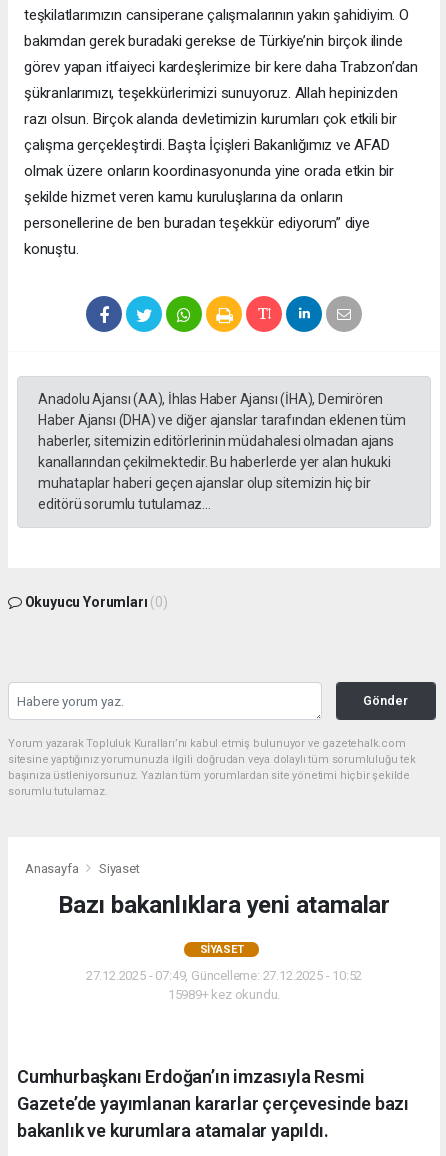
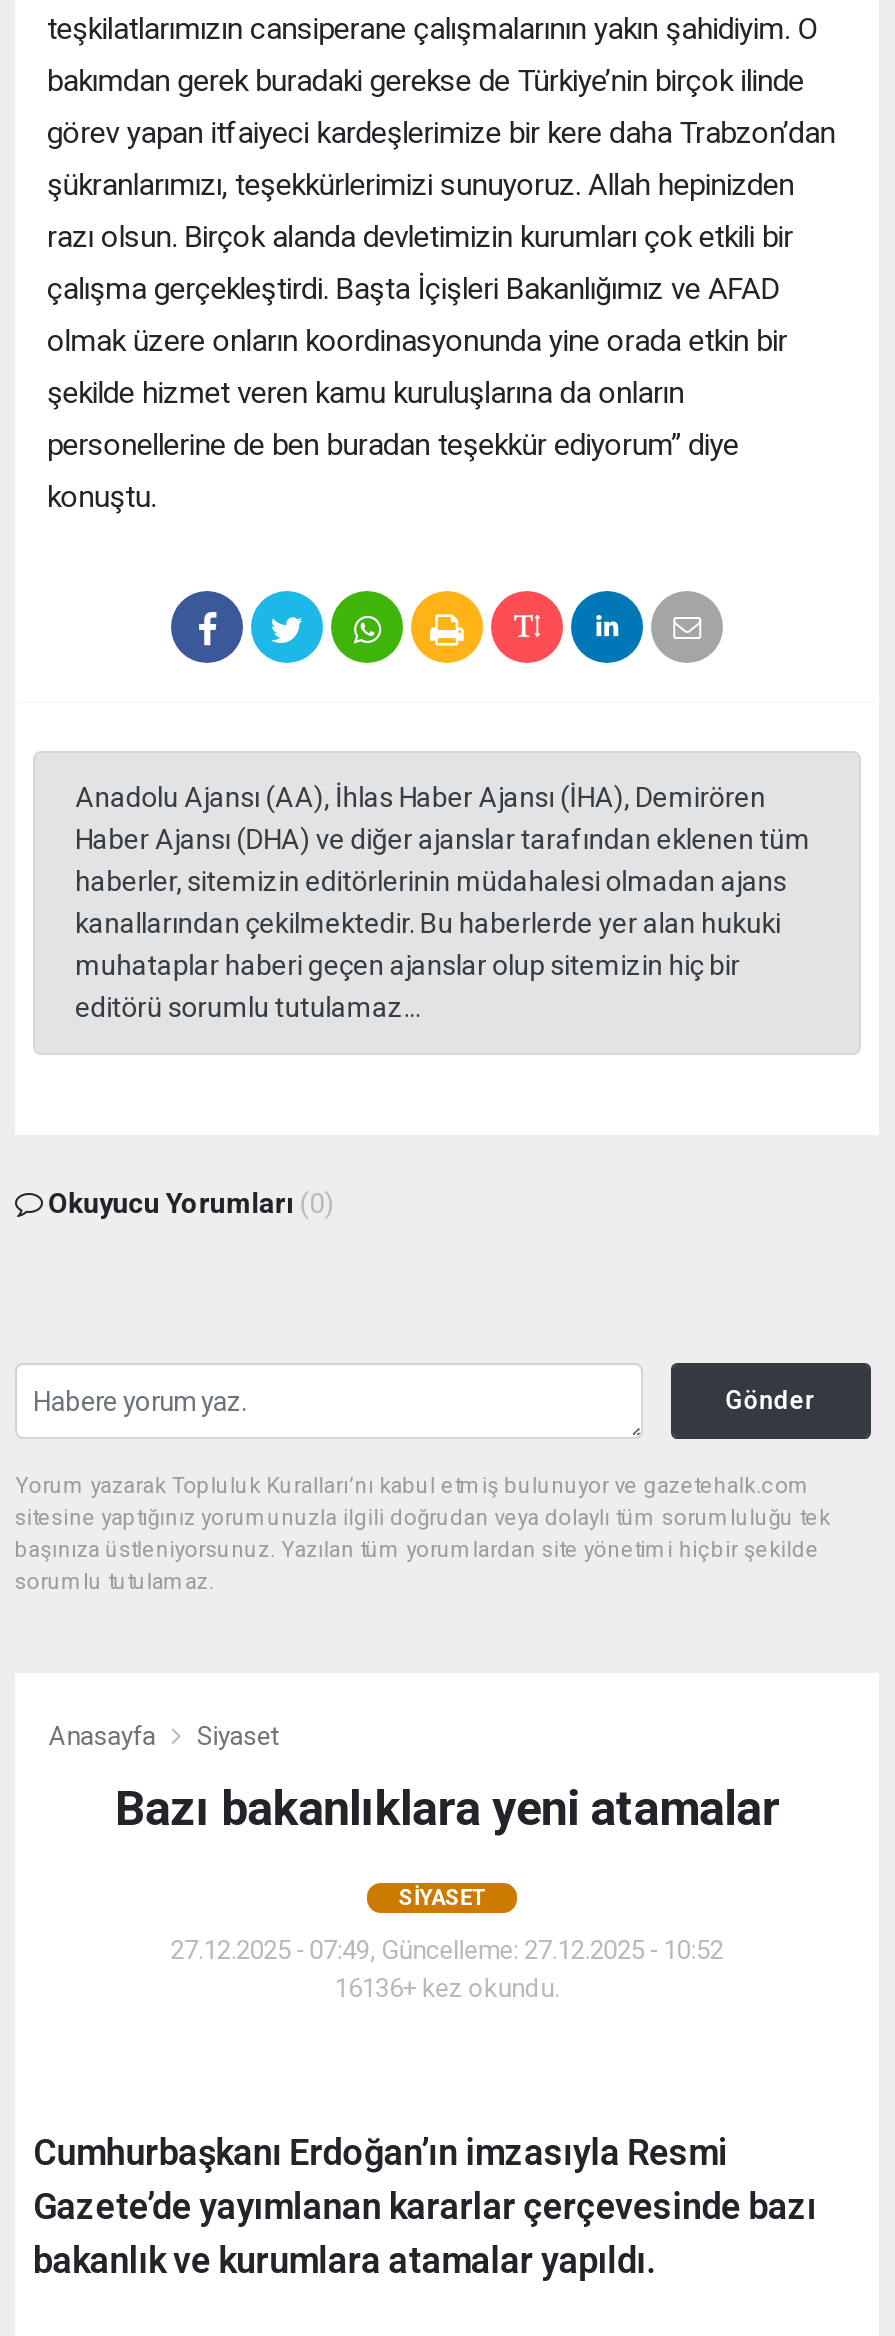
- 15989+ kez okundu.
+ 16136+ kez okundu.
